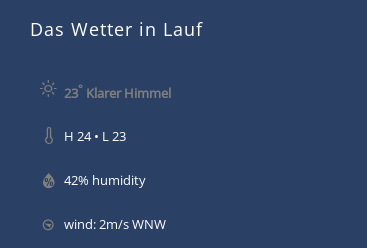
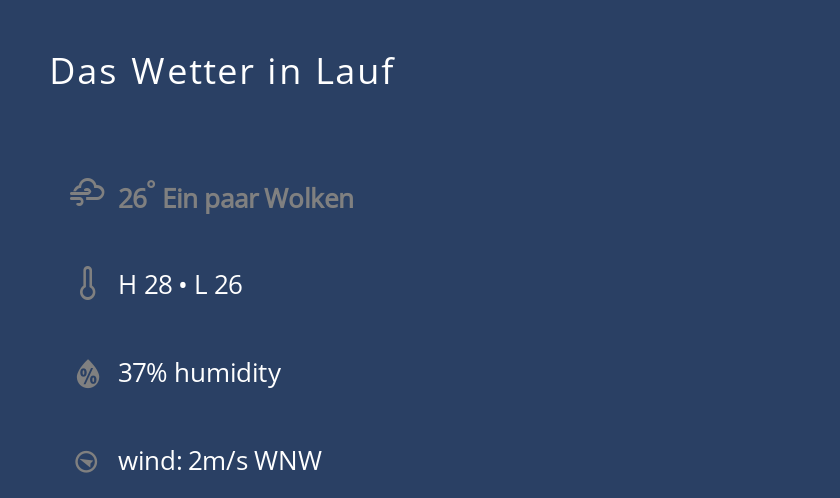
- 23 ° Klarer Himmel
+ 26 ° Ein paar Wolken

- H 24 • L 23
+ H 28 • L 26

- 42% humidity
+ 37% humidity
